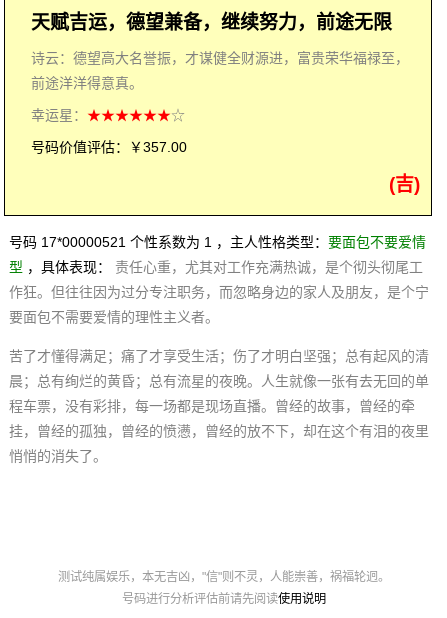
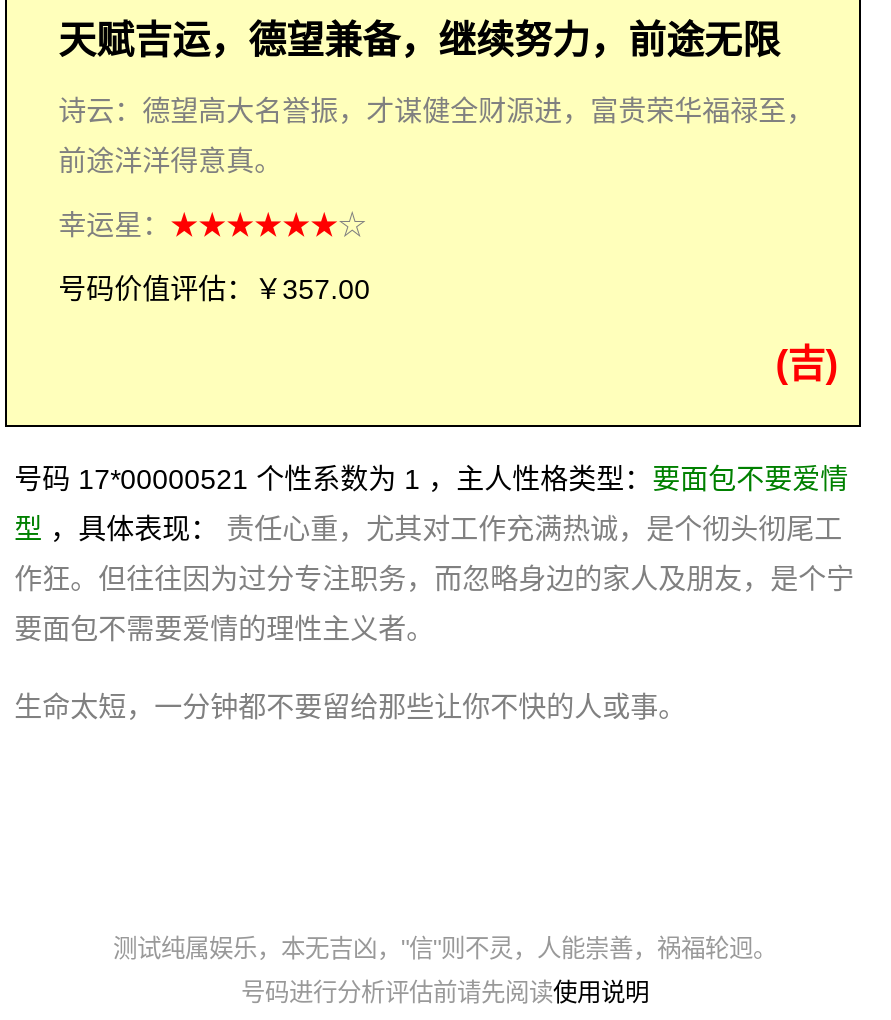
- 苦了才懂得满足；痛了才享受生活；伤了才明白坚强；总有起风的清
- 晨；总有绚烂的黄昏；总有流星的夜晚。人生就像一张有去无回的单
- 程车票，没有彩排，每一场都是现场直播。曾经的故事，曾经的牵
- 挂，曾经的孤独，曾经的愤懑，曾经的放不下，却在这个有泪的夜里
- 悄悄的消失了。
+ 生命太短，一分钟都不要留给那些让你不快的人或事。
